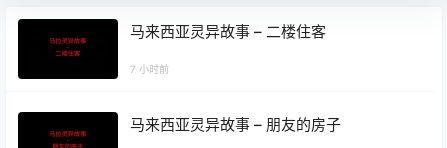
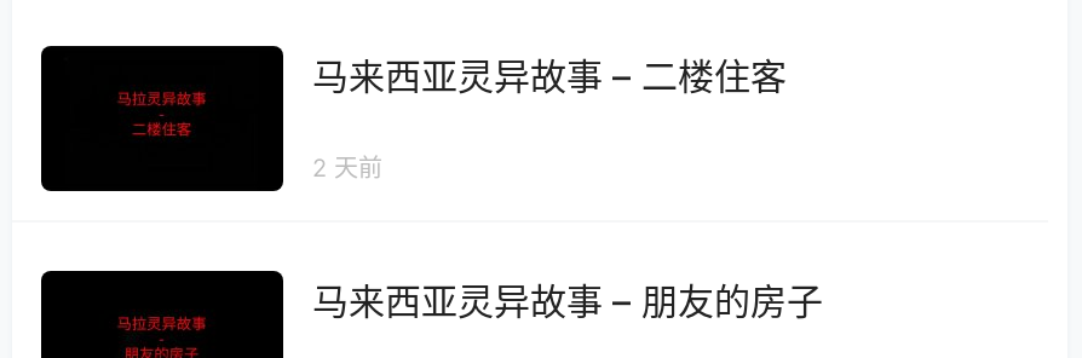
- 7 小时前
+ 2 天前
